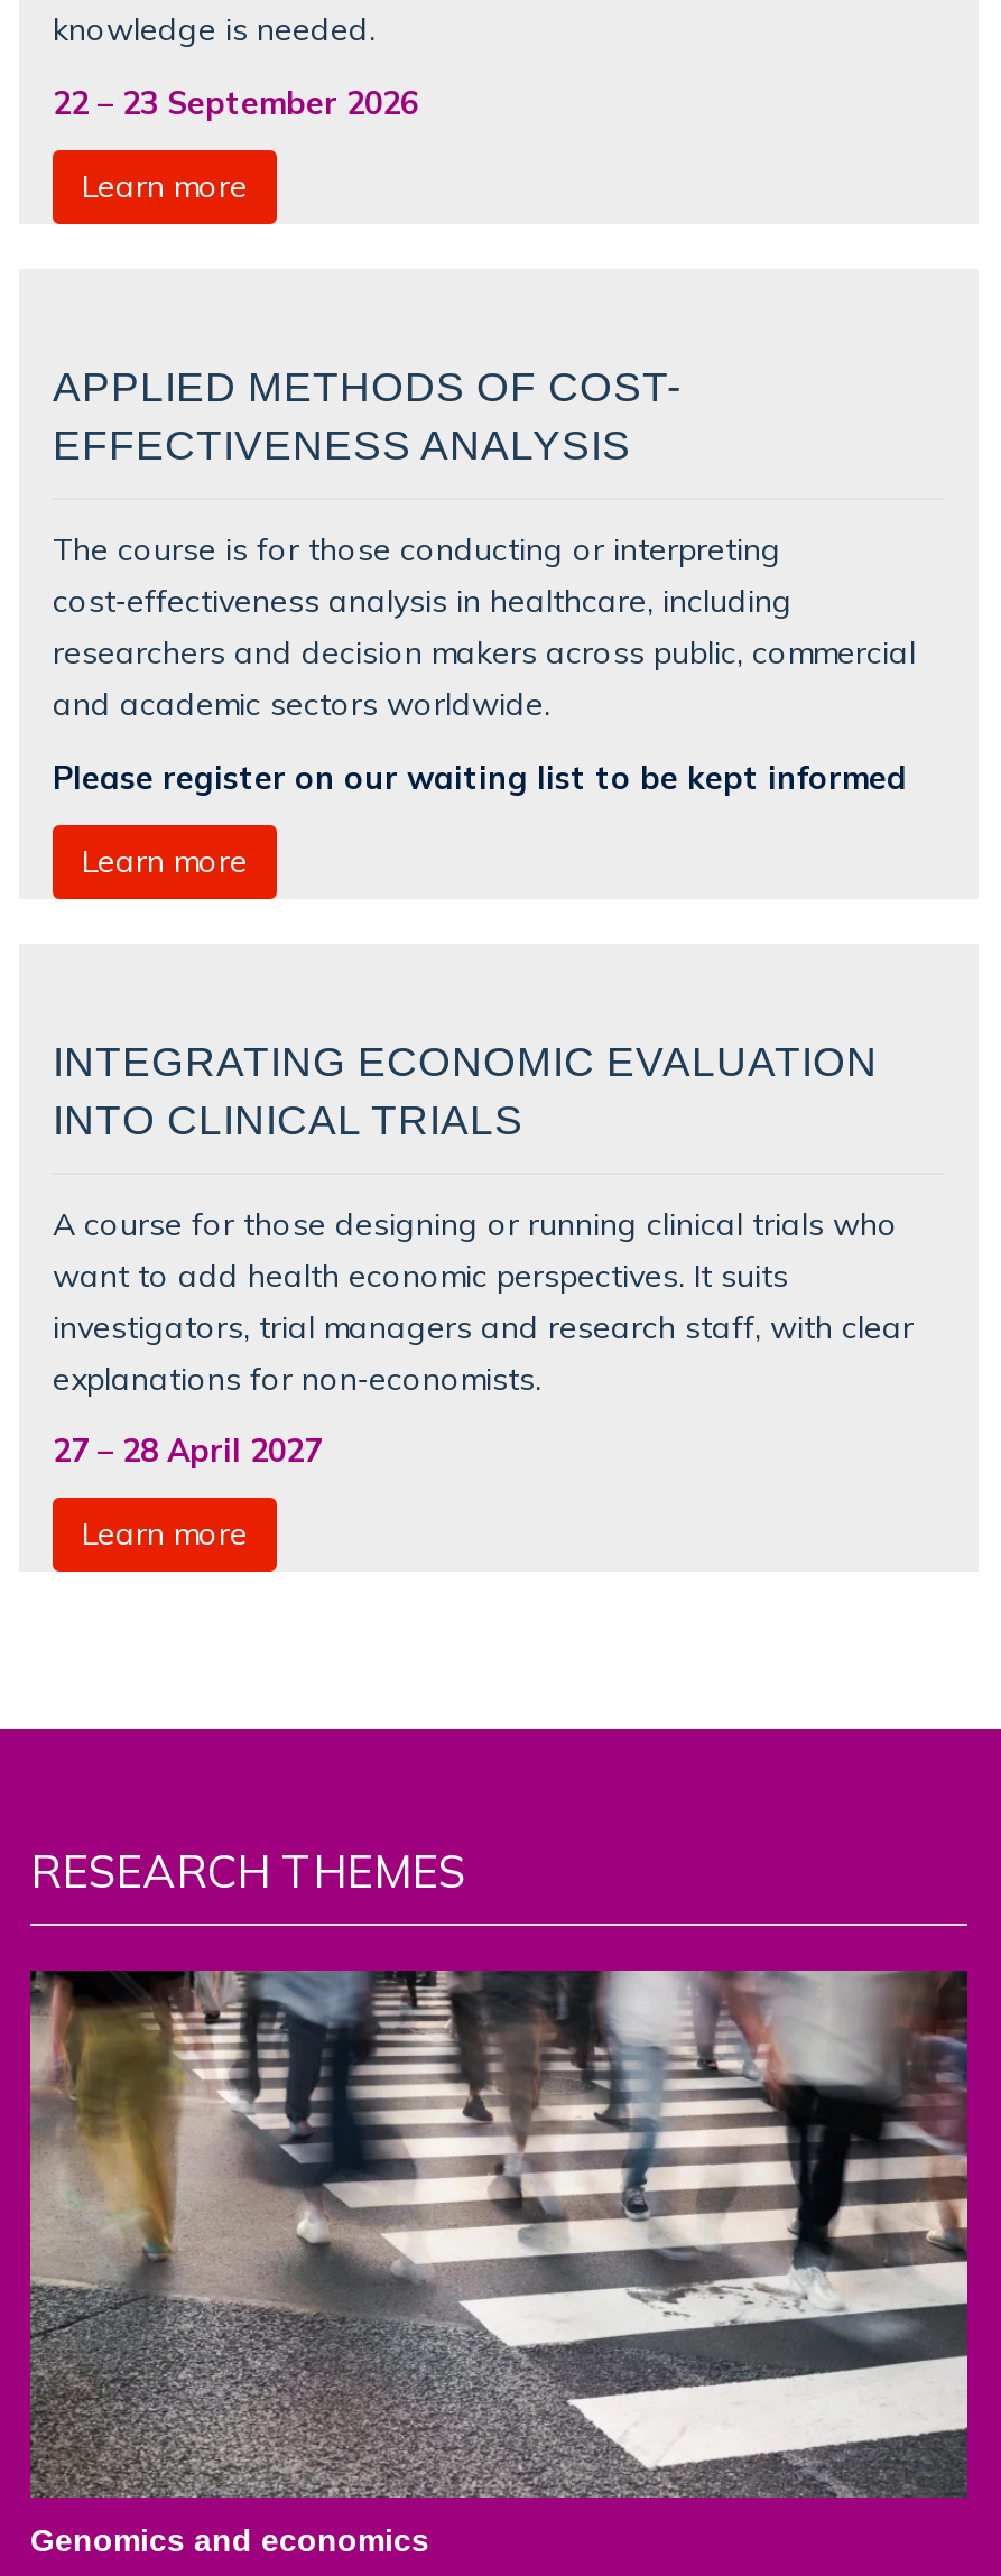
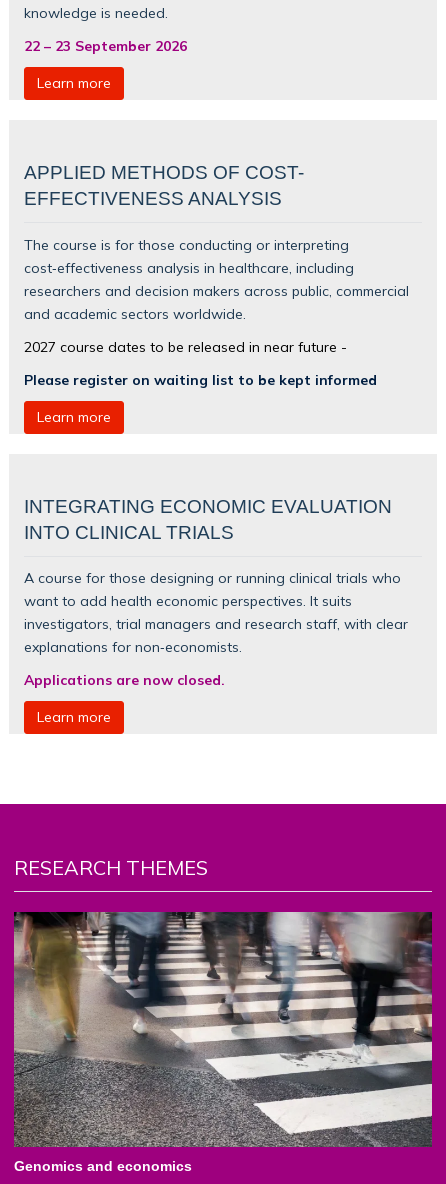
- Please register on our waiting list to be kept informed
+ 2027 course dates to be released in near future -
+ Please register on waiting list to be kept informed

- 27 – 28 April 2027
+ Applications are now closed.
